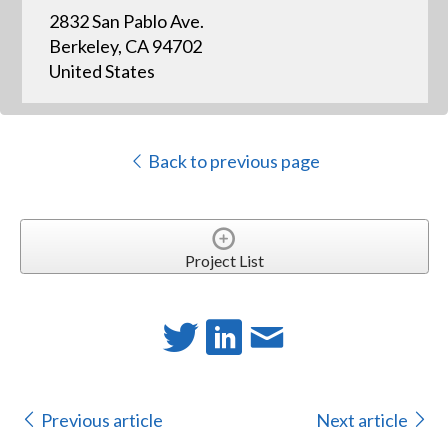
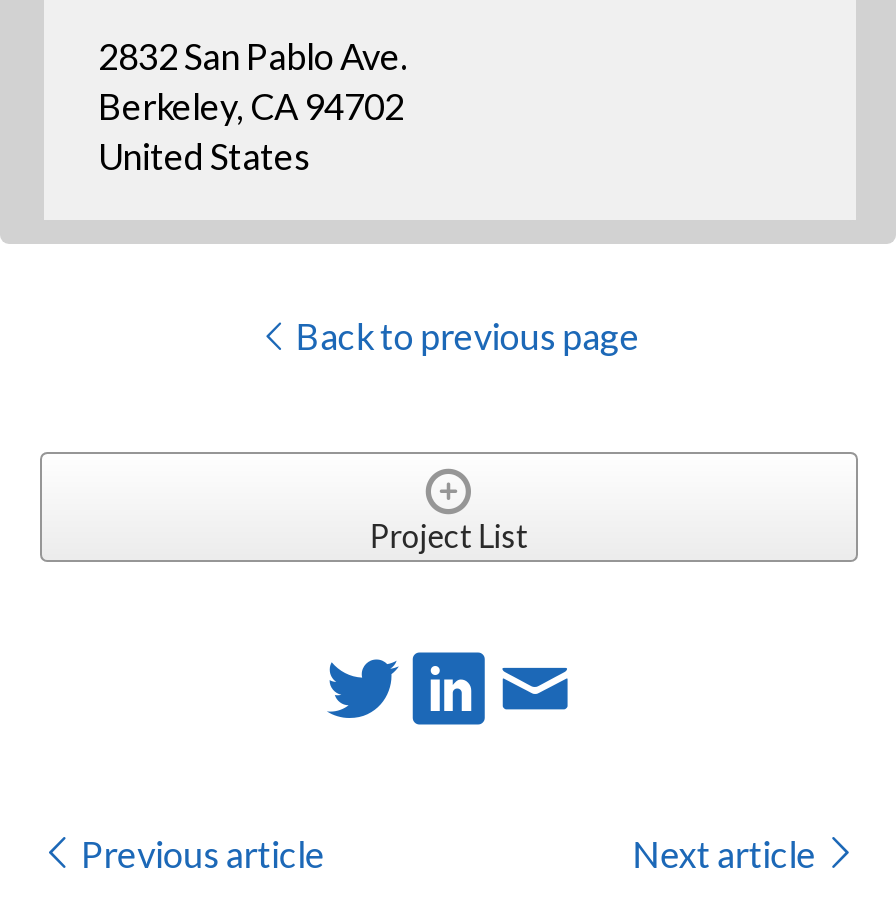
- [image]
+ [image]
